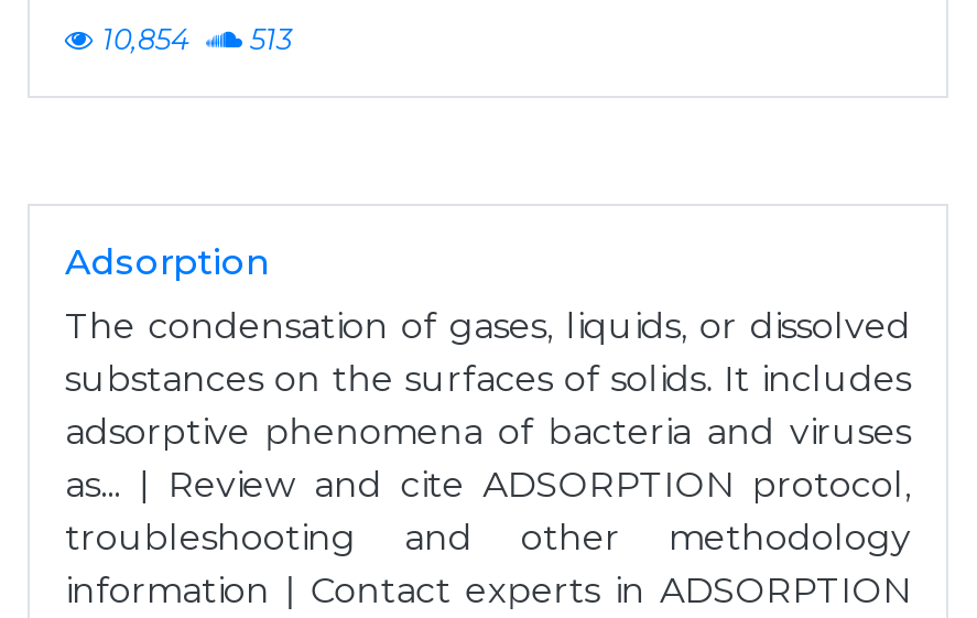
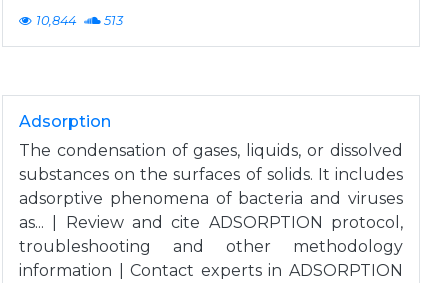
- 10,854 513
+ 10,844 513
